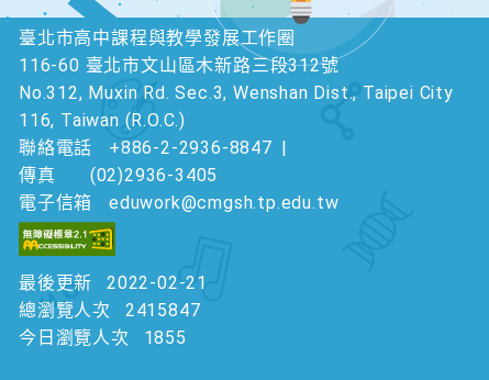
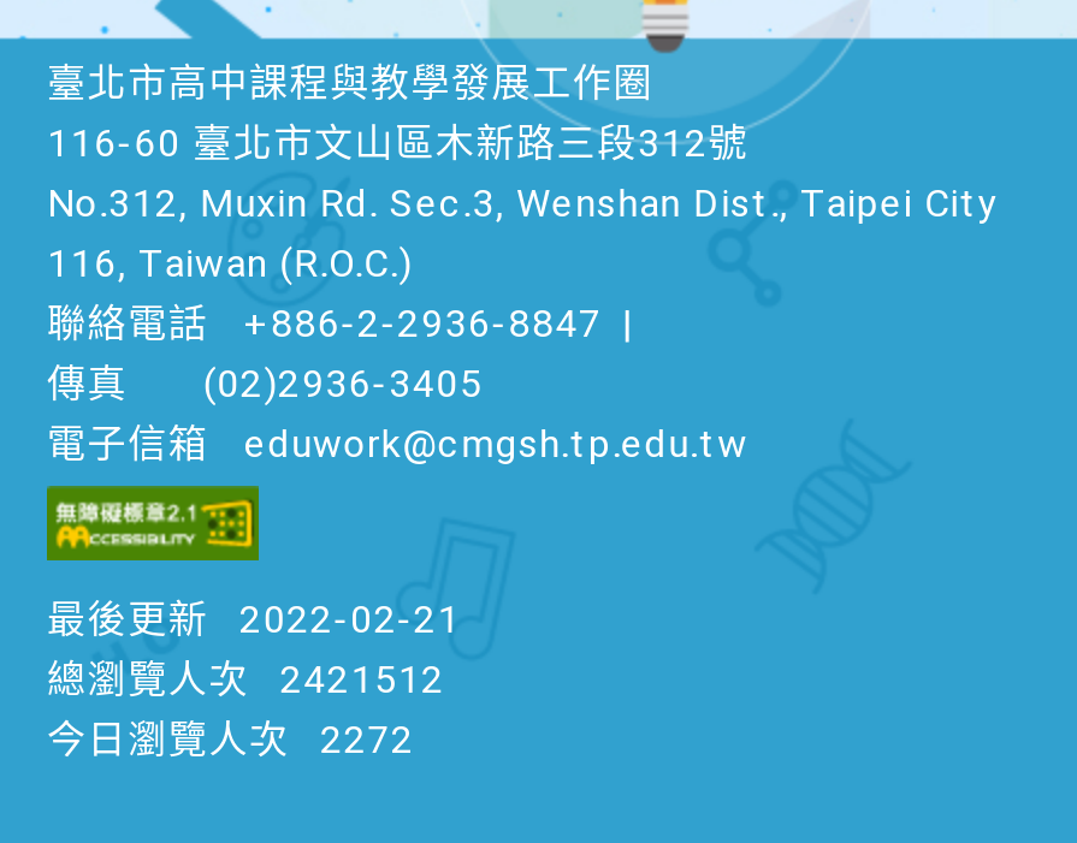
- 總瀏覽人次 2415847
+ 總瀏覽人次 2421512

- 今日瀏覽人次 1855
+ 今日瀏覽人次 2272
